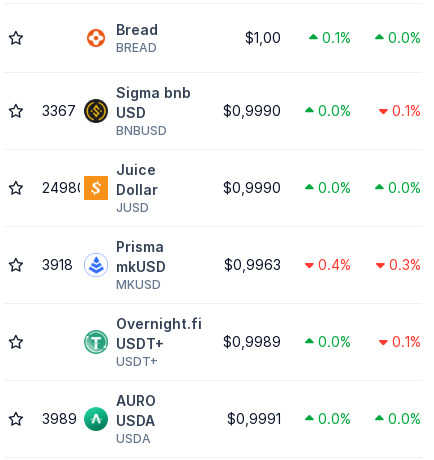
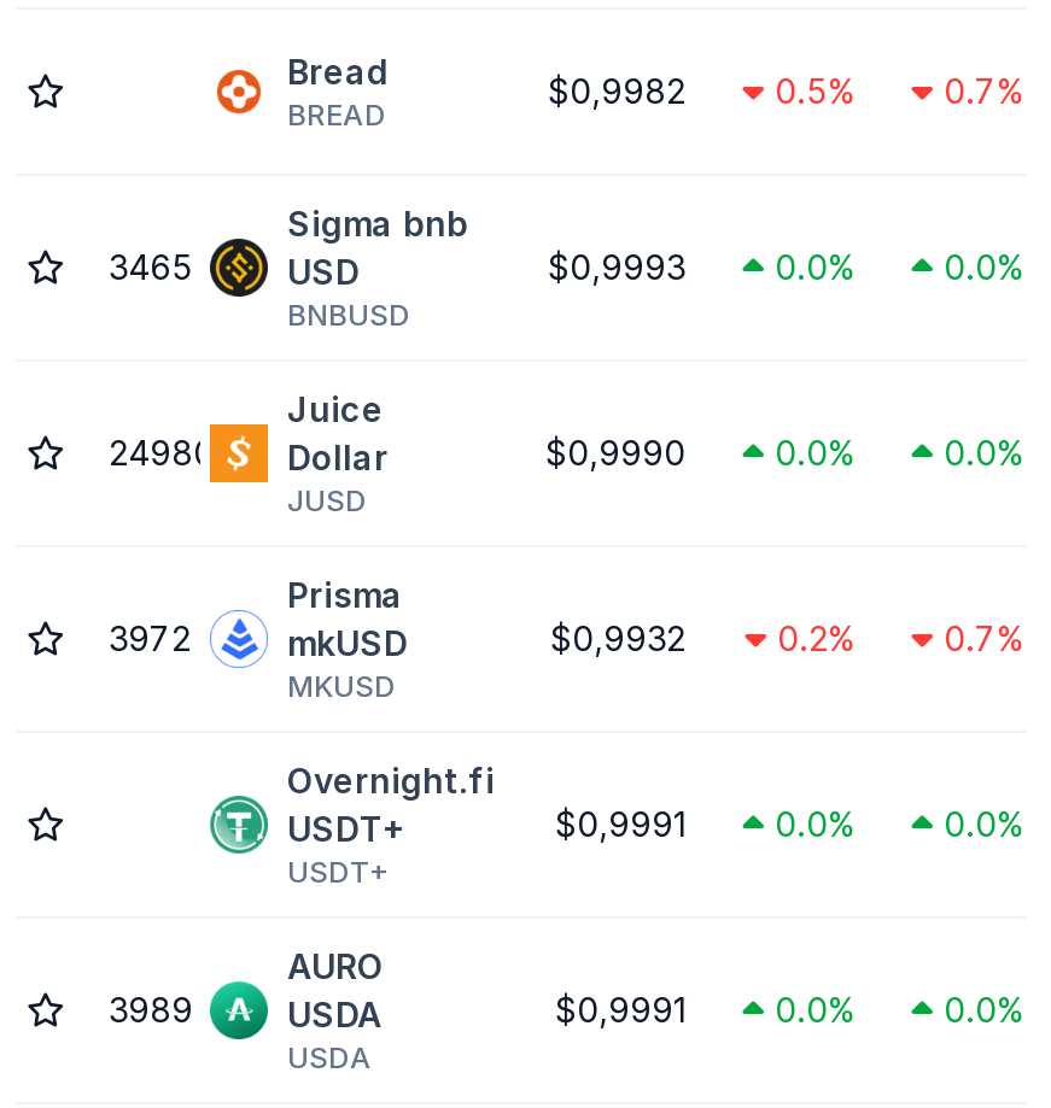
- $1,00
+ $0,9982

- 0.1%
+ 0.5%

- 0.0%
+ 0.7%

- 3367
+ 3465

- $0,9990
+ $0,9993

- 0.1%
+ 0.0%

- 3918
+ 3972

- $0,9963
+ $0,9932

- 0.4%
+ 0.2%

- 0.3%
+ 0.7%

- $0,9989
+ $0,9991

- 0.1%
+ 0.0%
